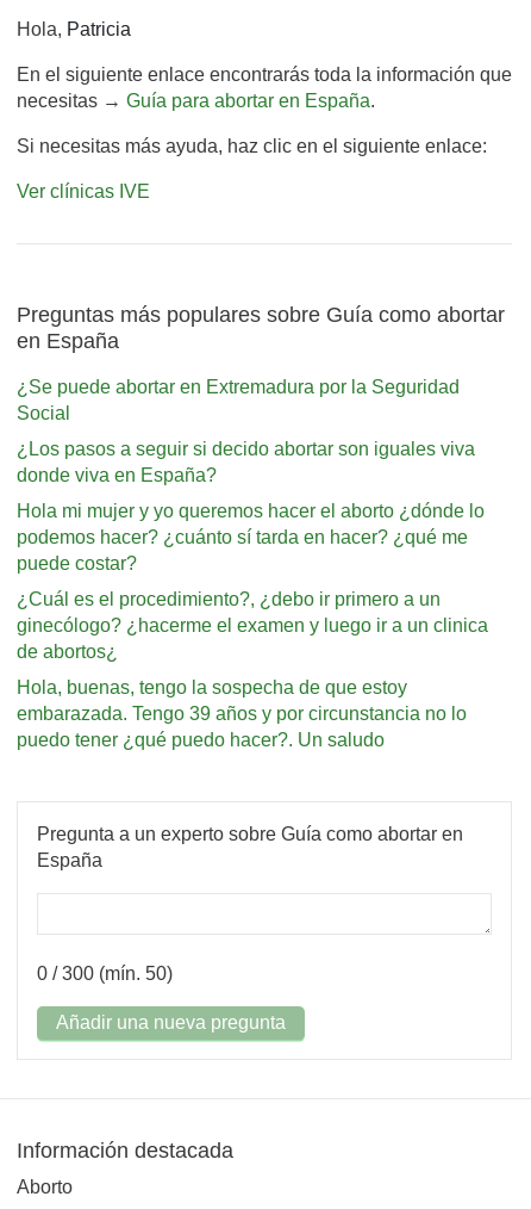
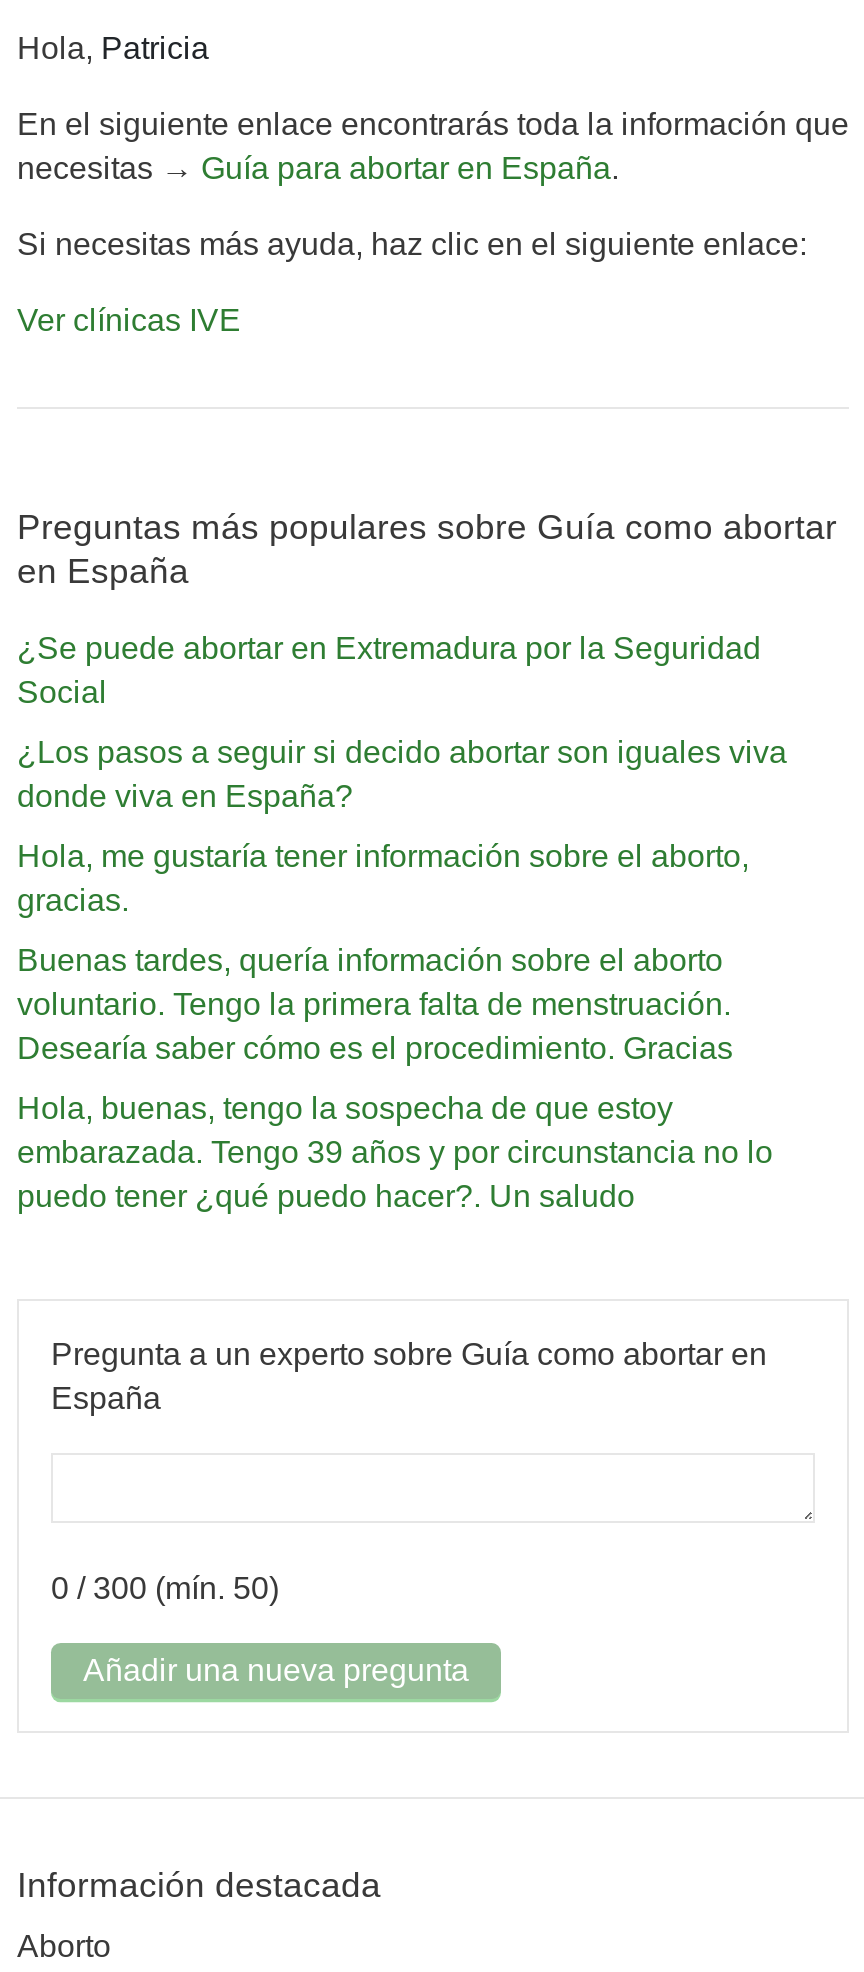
- Hola mi mujer y yo queremos hacer el aborto ¿dónde lo
- podemos hacer? ¿cuánto sí tarda en hacer? ¿qué me
- puede costar?
+ Hola, me gustaría tener información sobre el aborto,
+ gracias.

- ¿Cuál es el procedimiento?, ¿debo ir primero a un
- ginecólogo? ¿hacerme el examen y luego ir a un clinica
- de abortos¿
+ Buenas tardes, quería información sobre el aborto
+ voluntario. Tengo la primera falta de menstruación.
+ Desearía saber cómo es el procedimiento. Gracias
